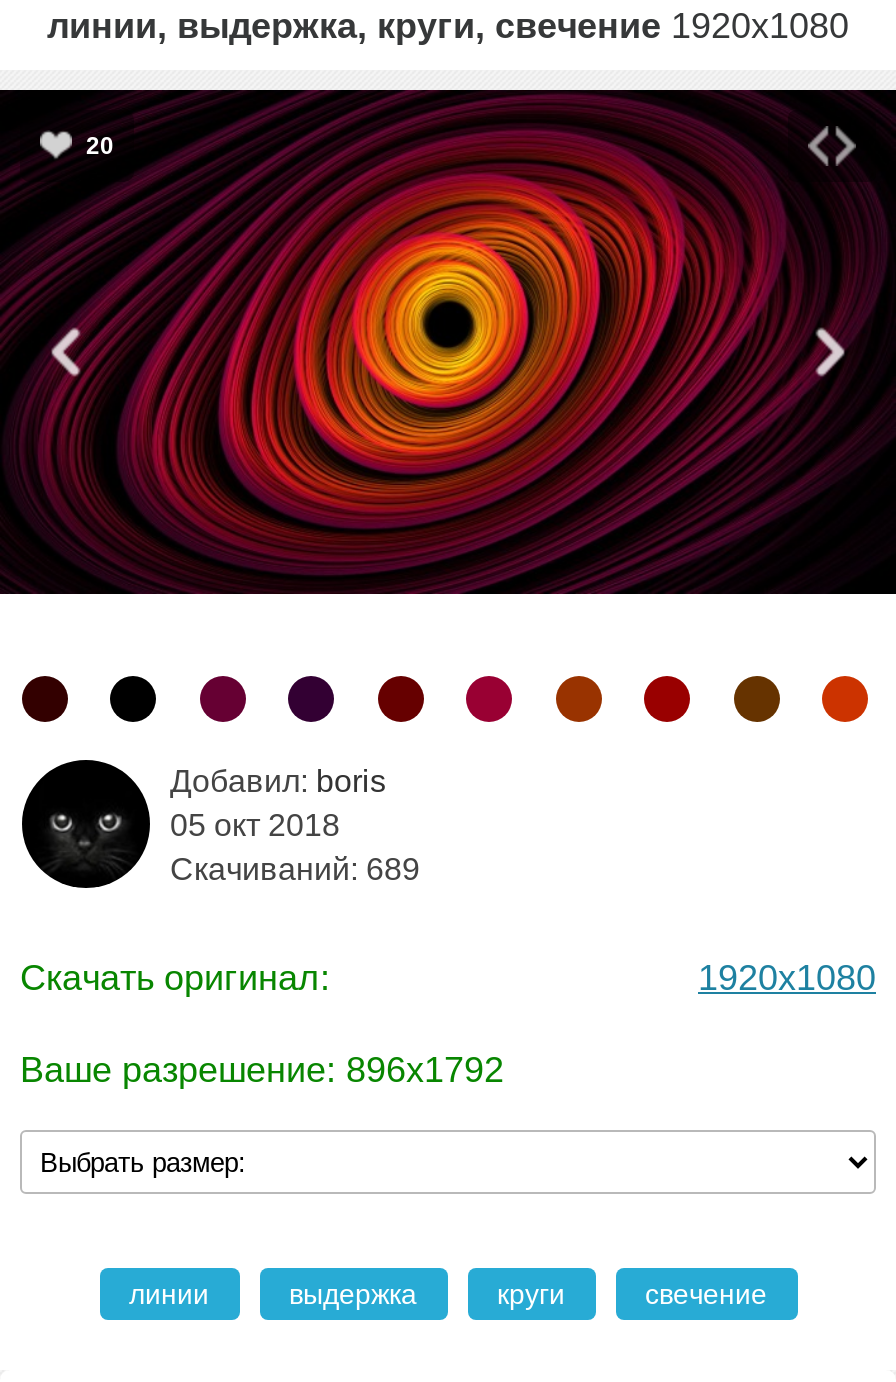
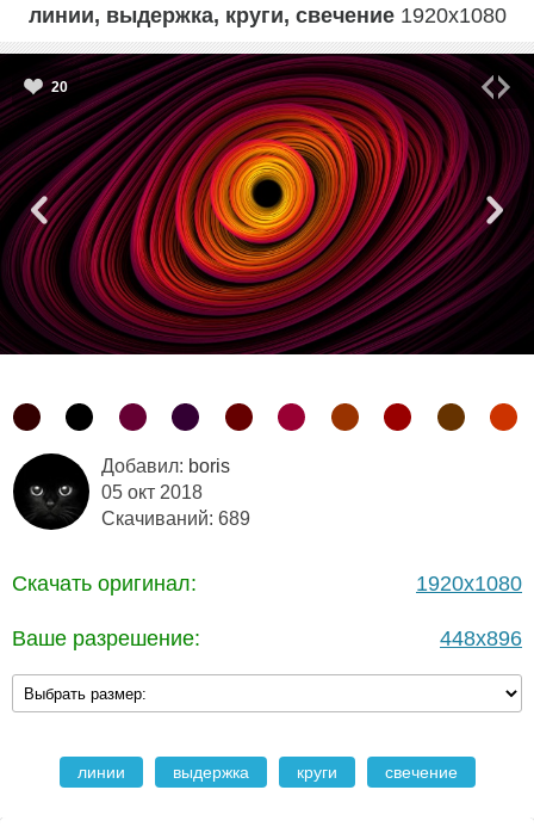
- Ваше разрешение: 896x1792
+ Ваше разрешение:
+ 448x896
